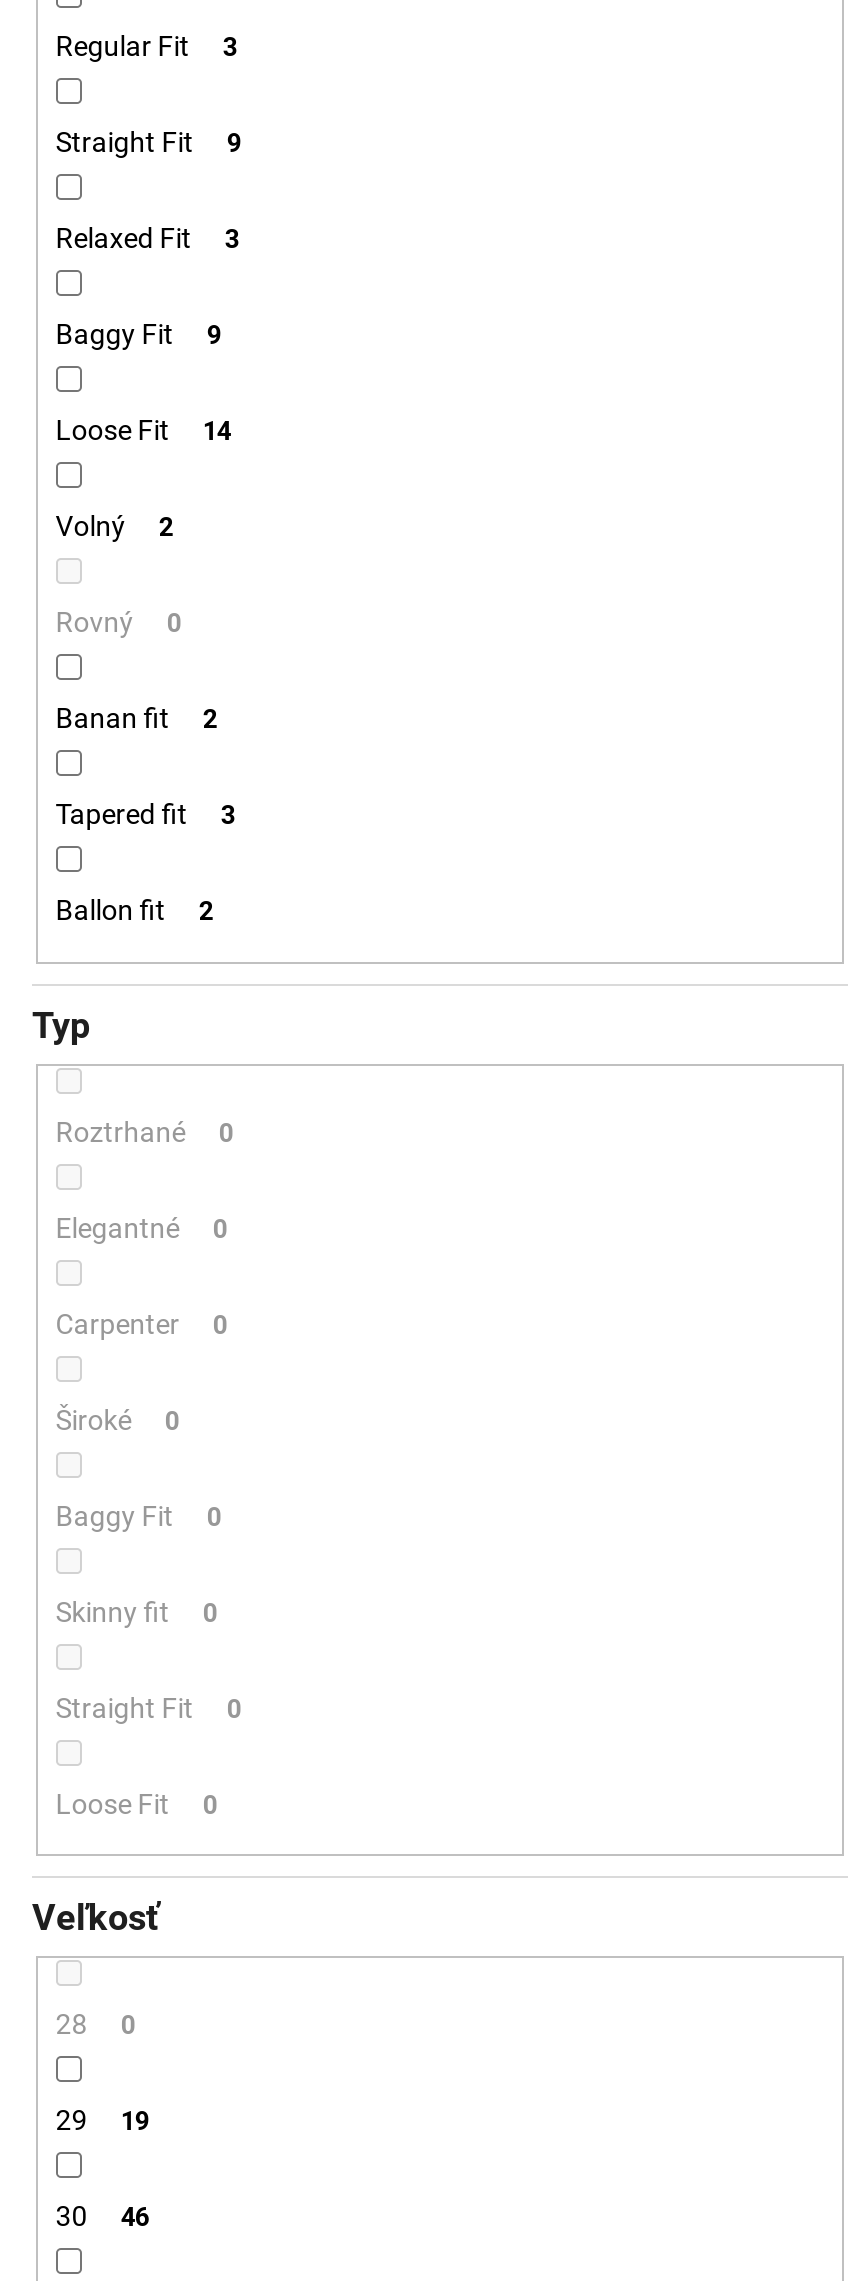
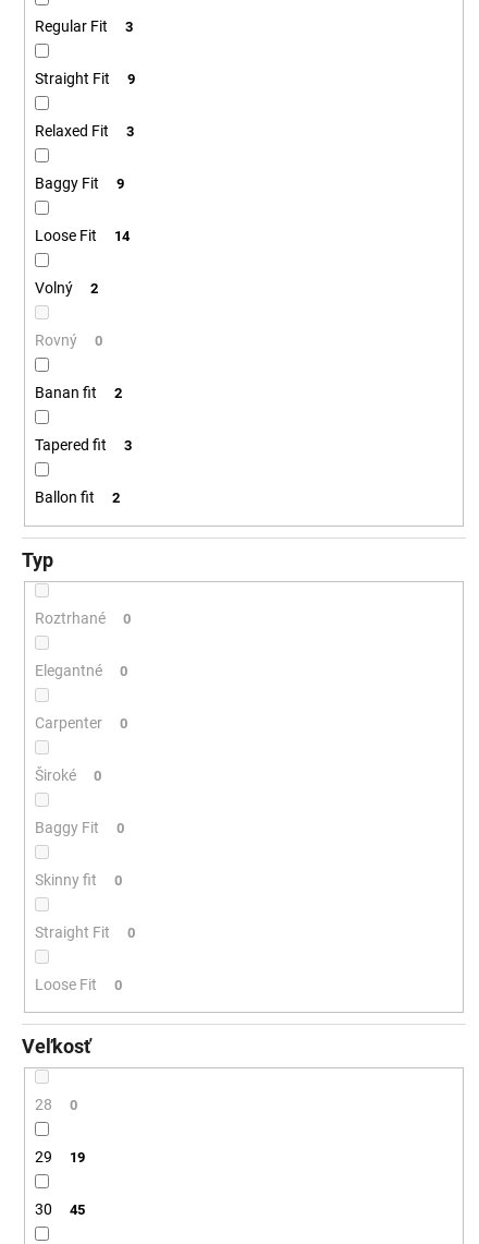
- 30 46
+ 30 45
